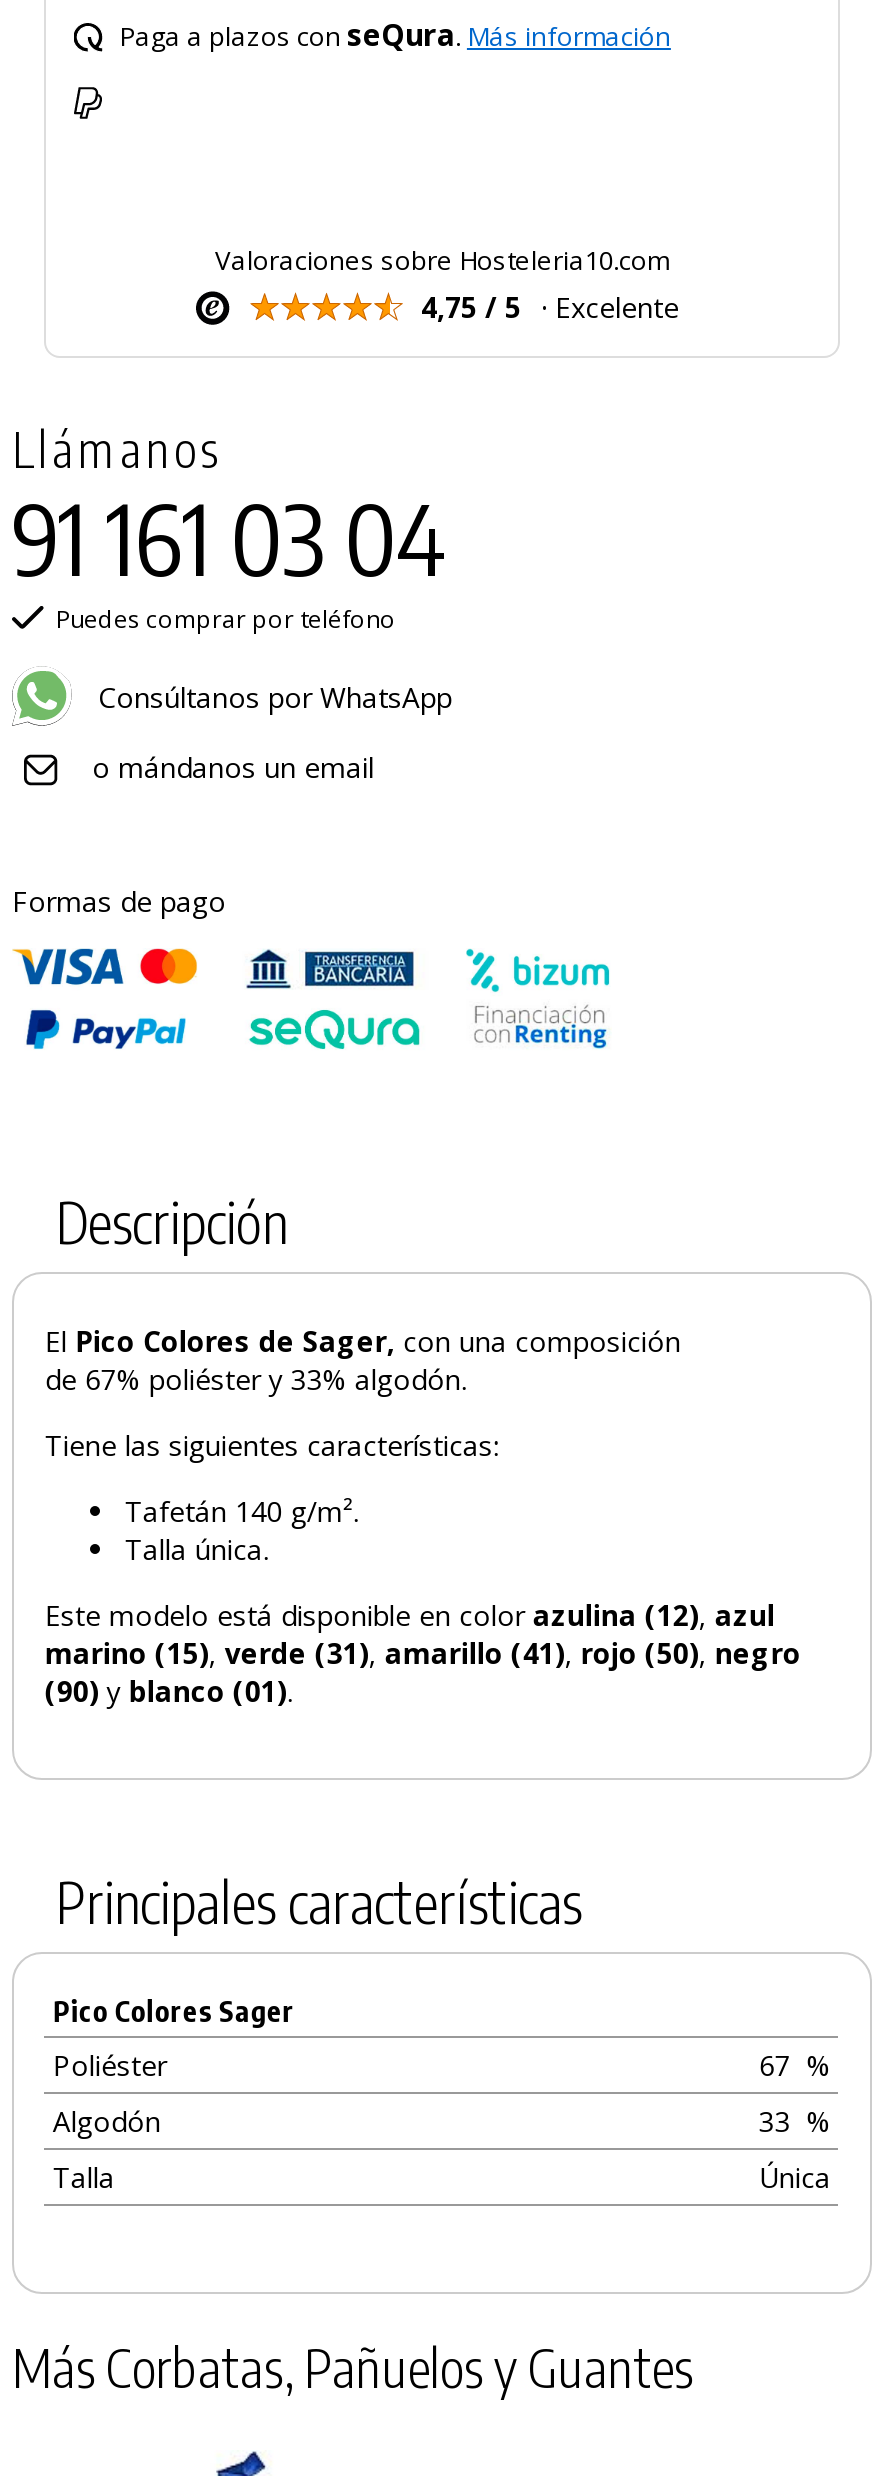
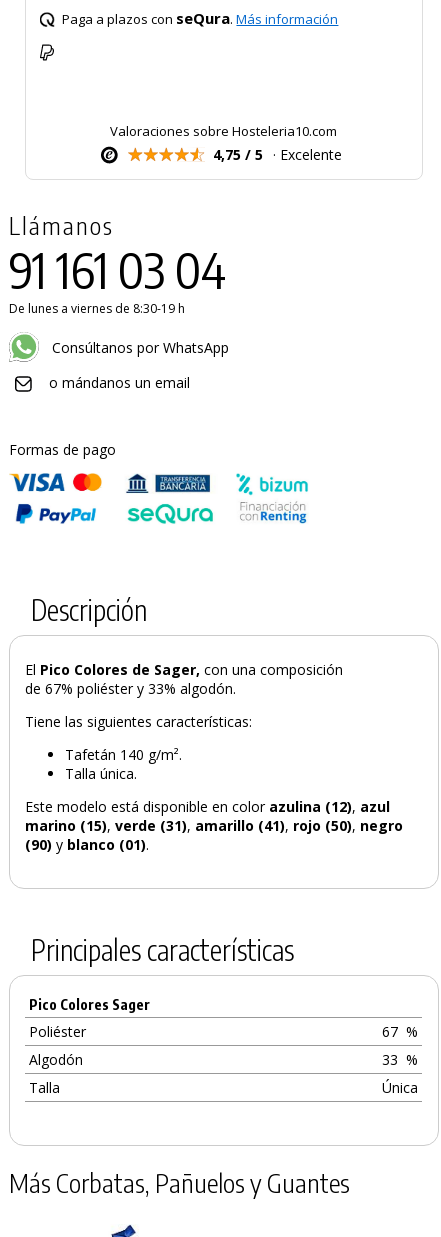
- Puedes comprar por teléfono
+ De lunes a viernes de 8:30-19 h
